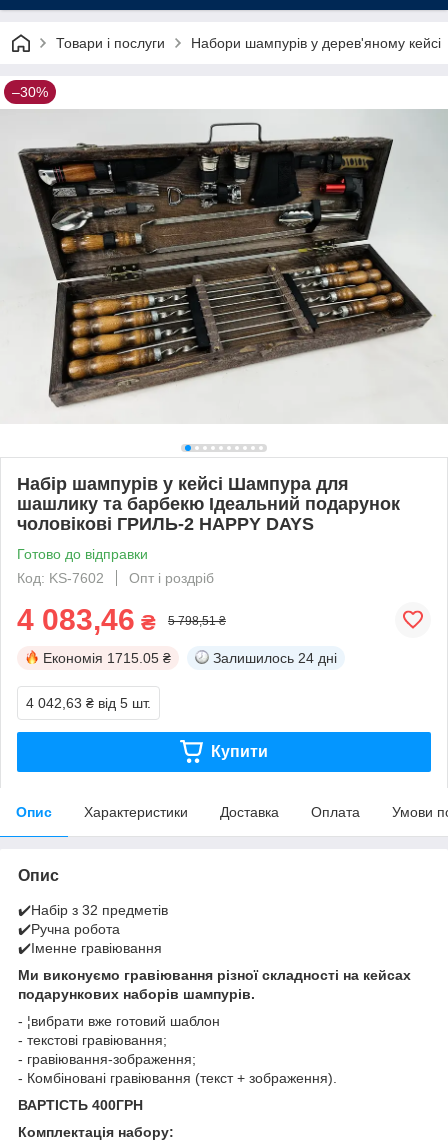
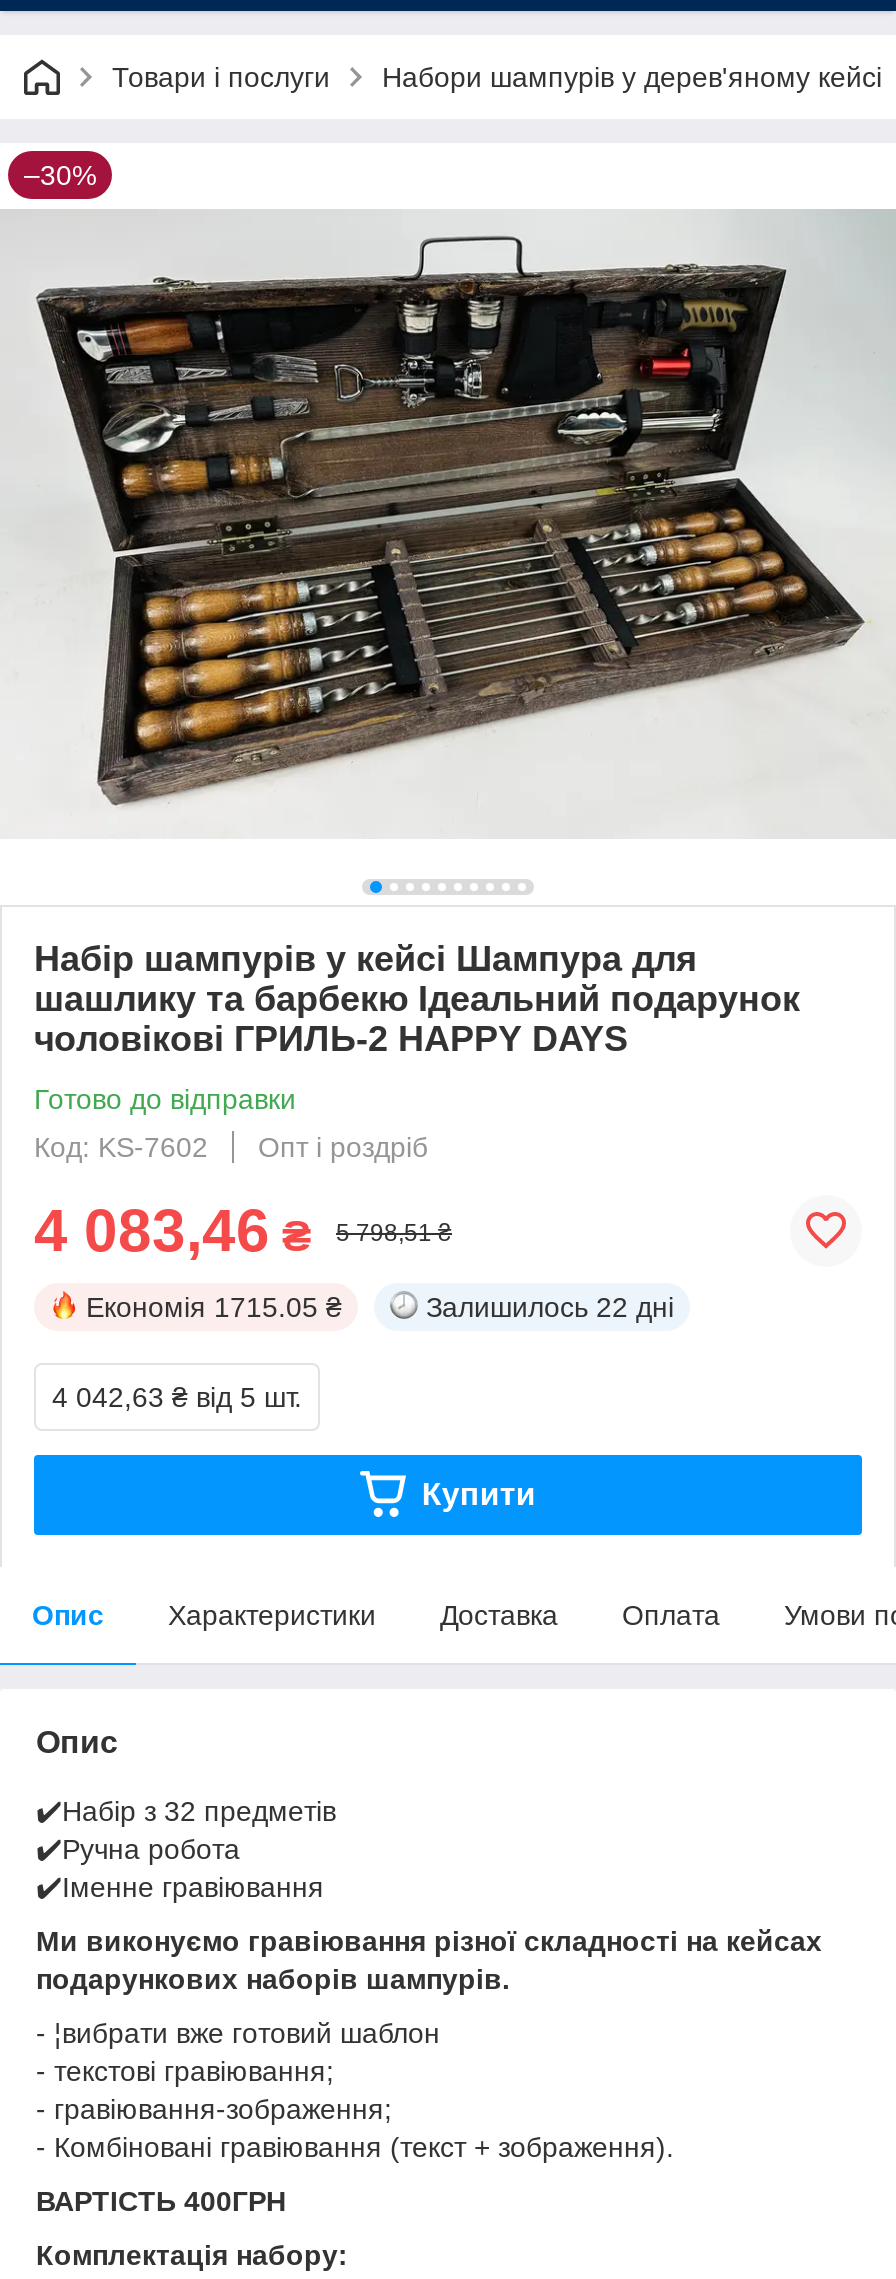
- Залишилось 24 дні
+ Залишилось 22 дні
